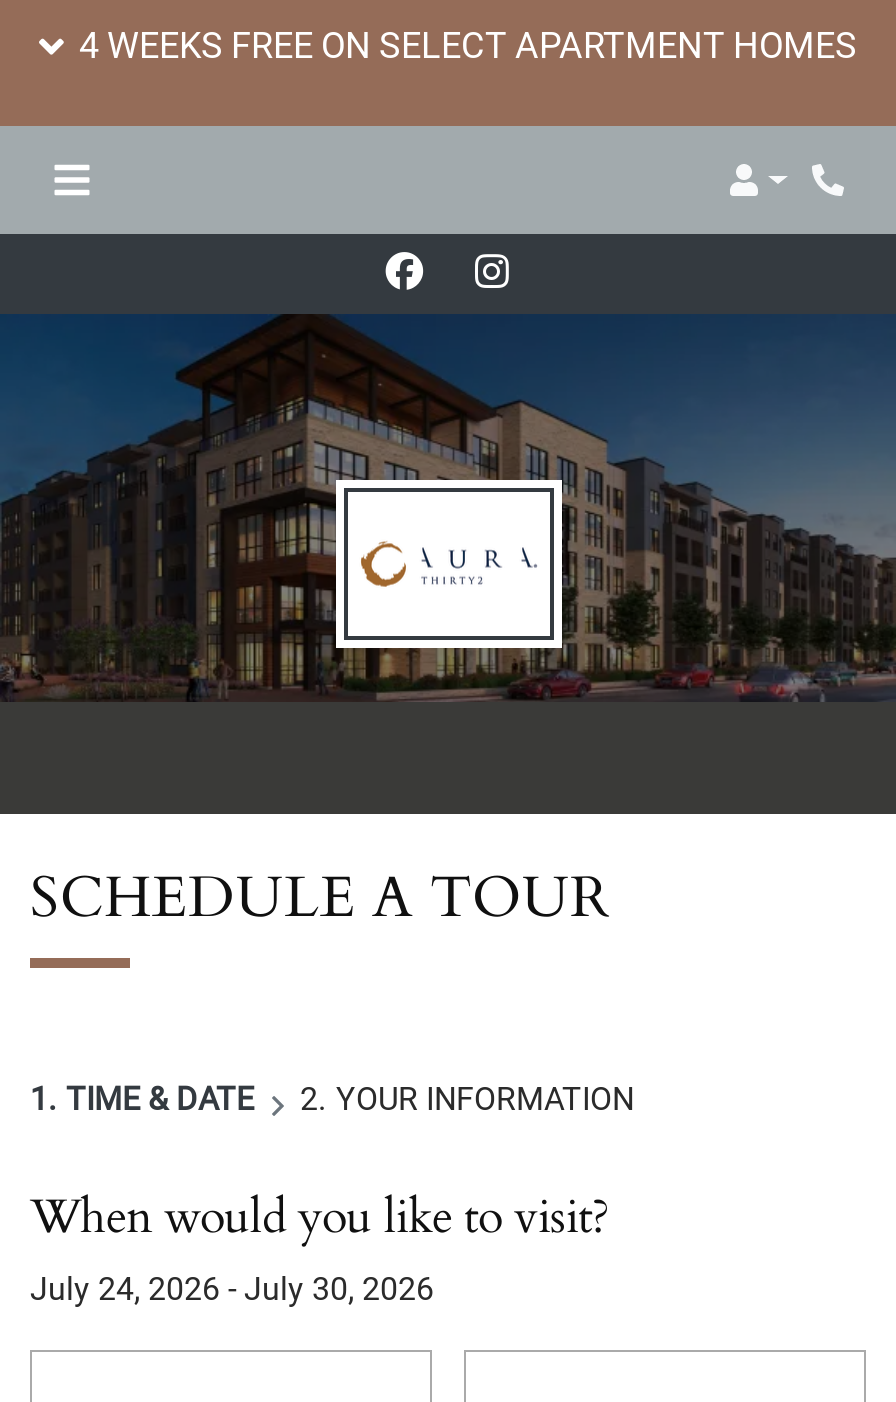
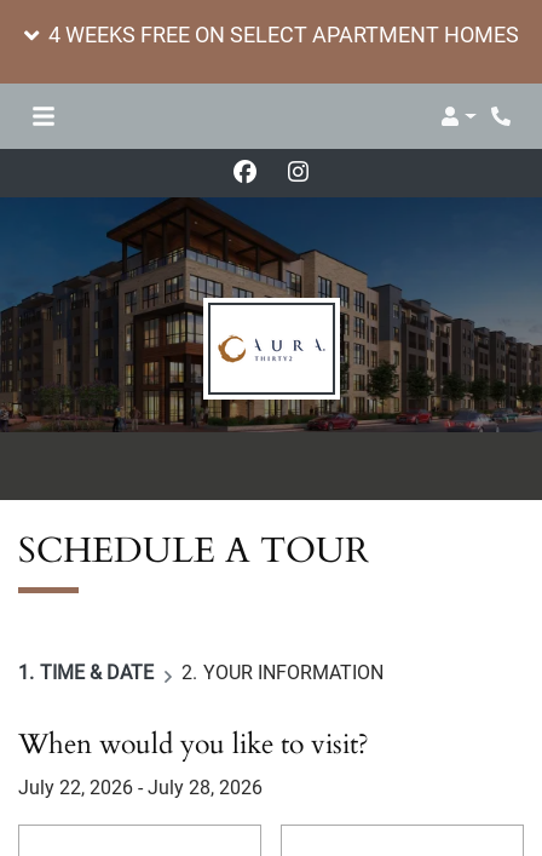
- July 24, 2026 - July 30, 2026
+ July 22, 2026 - July 28, 2026
